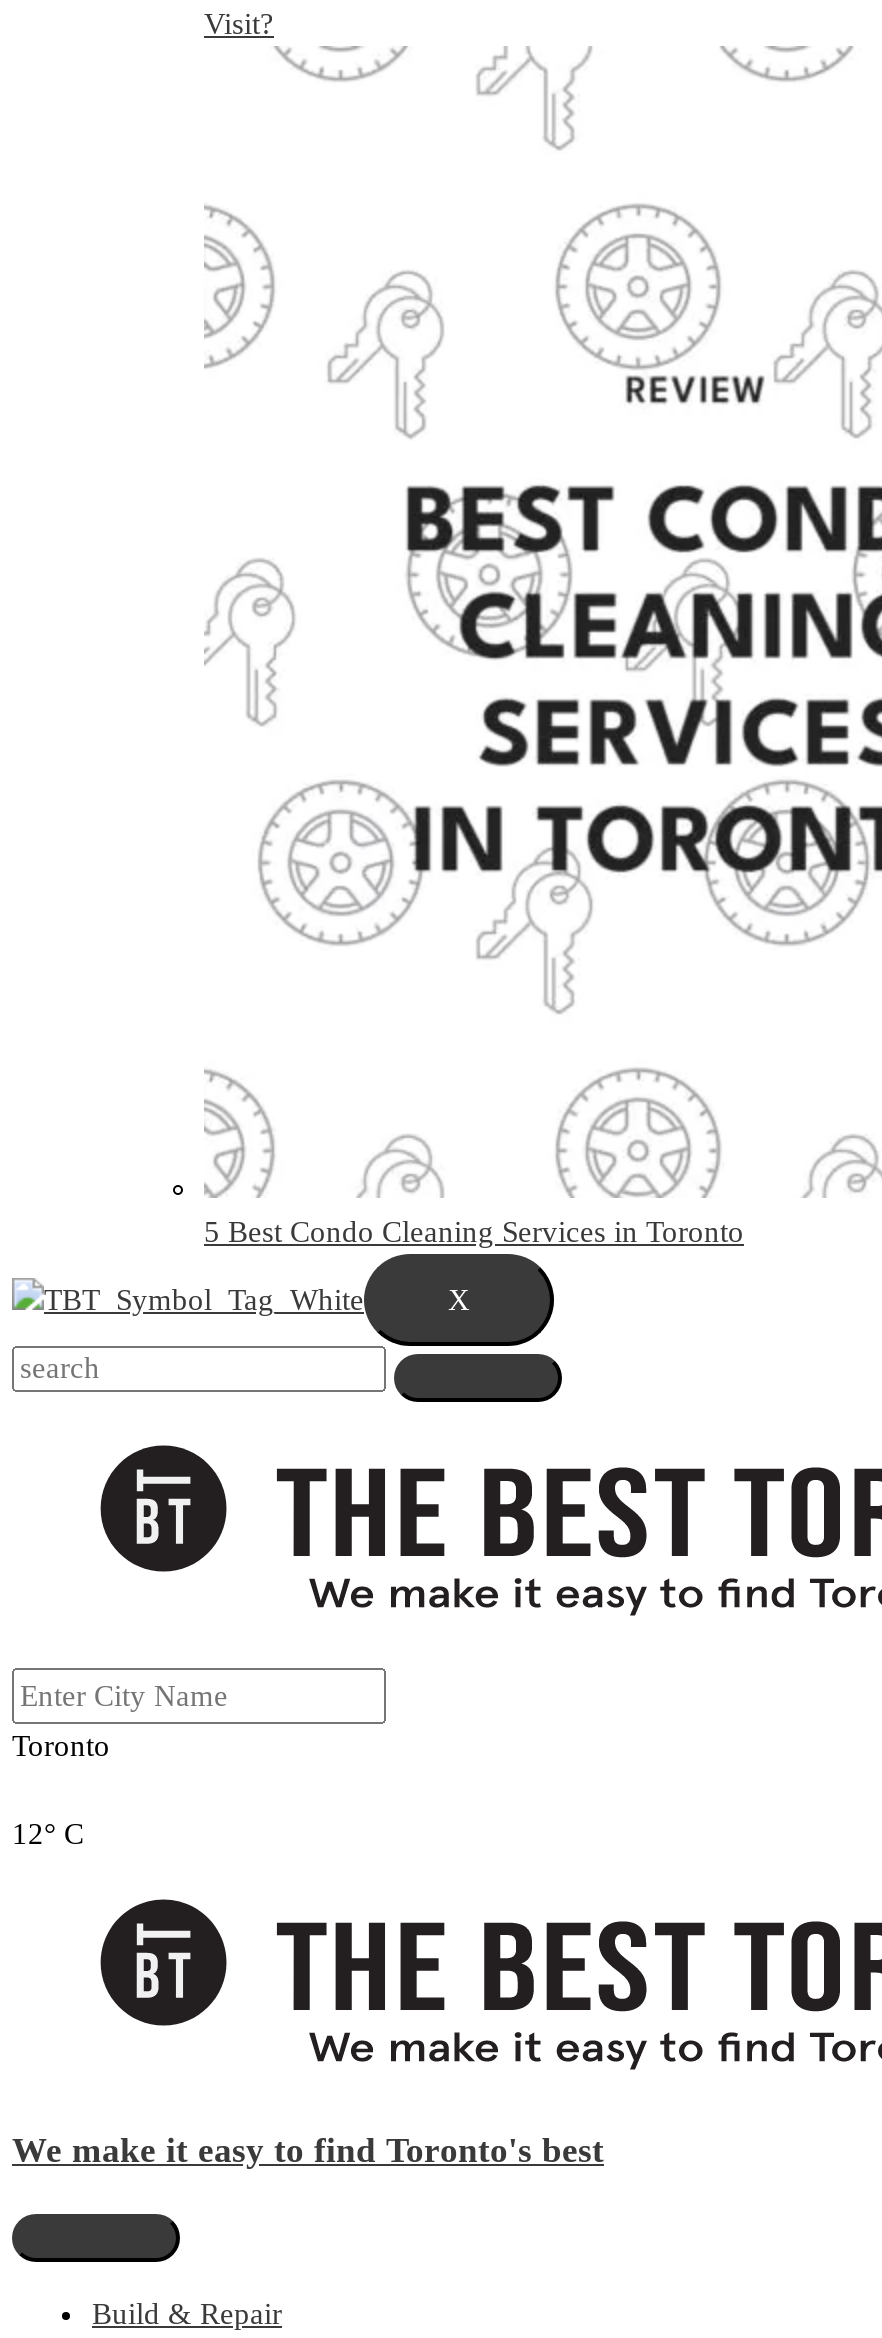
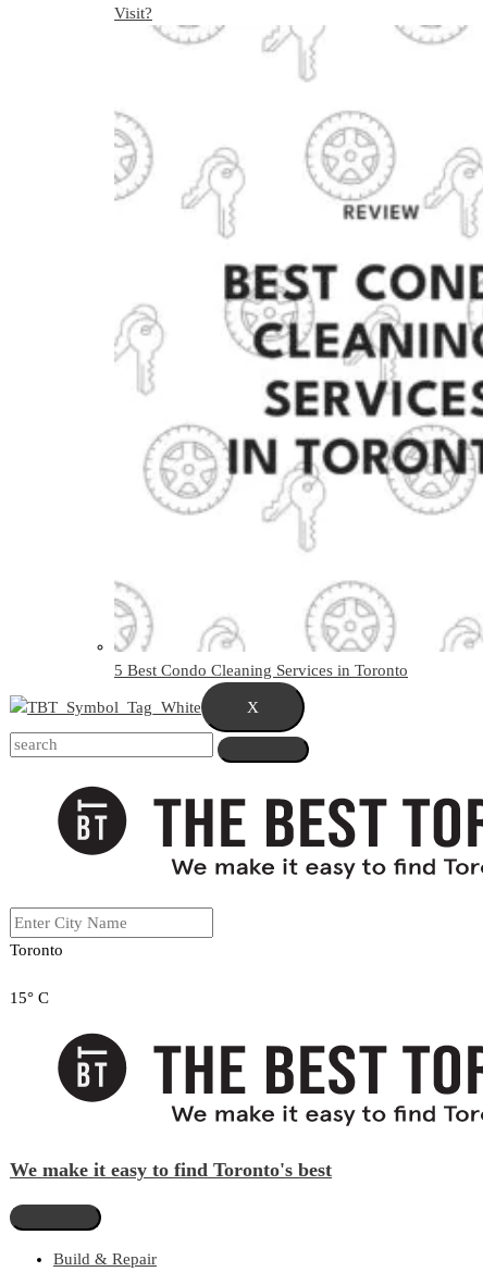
- 12° C
+ 15° C
